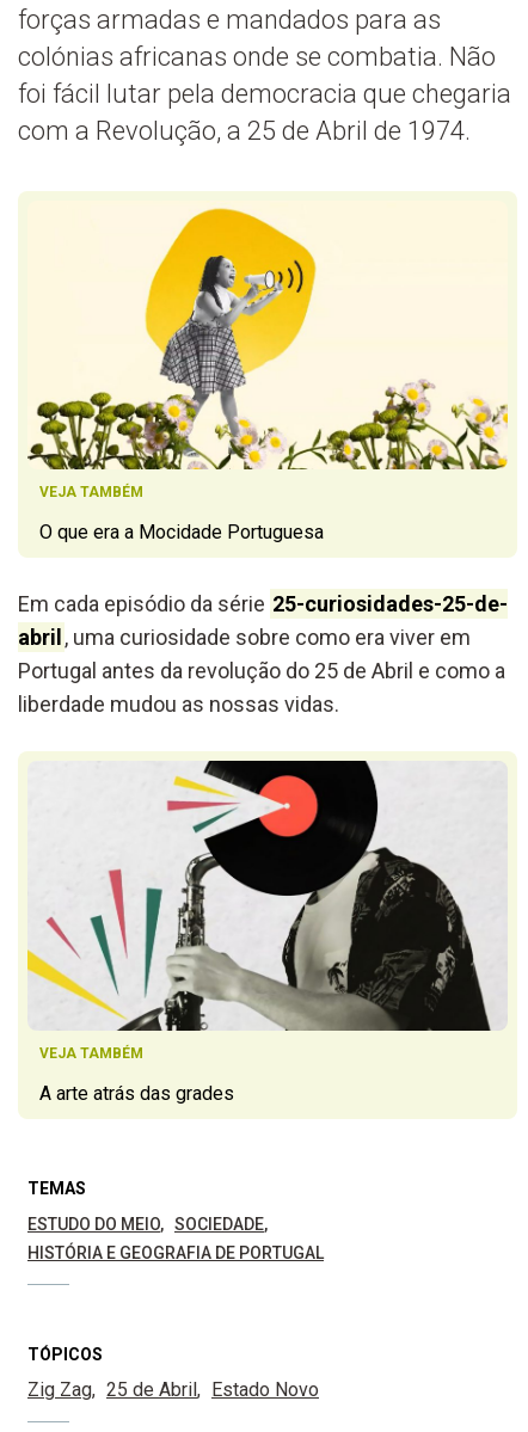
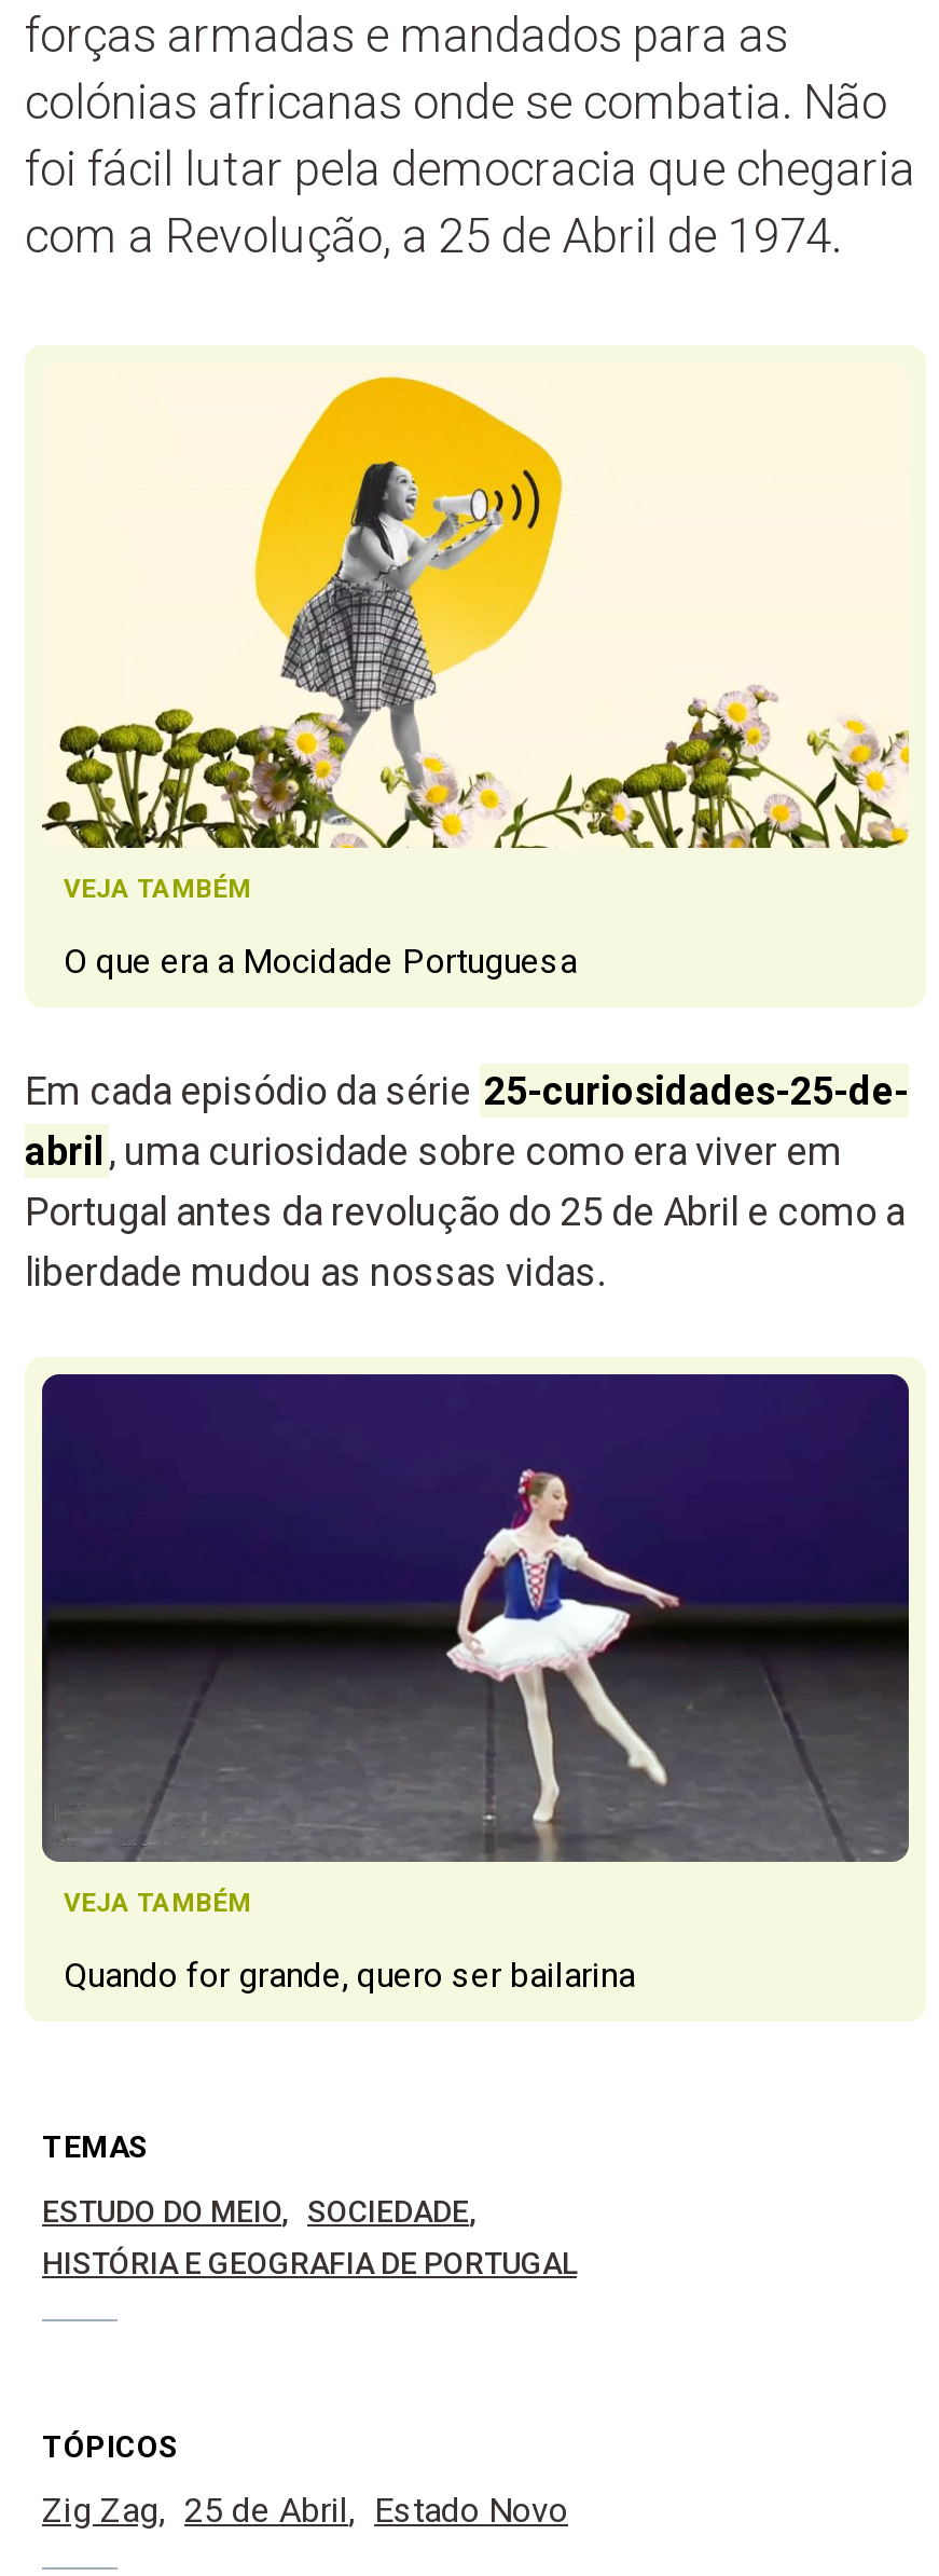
- [image]
+ [image]

- A arte atrás das grades
+ Quando for grande, quero ser bailarina
